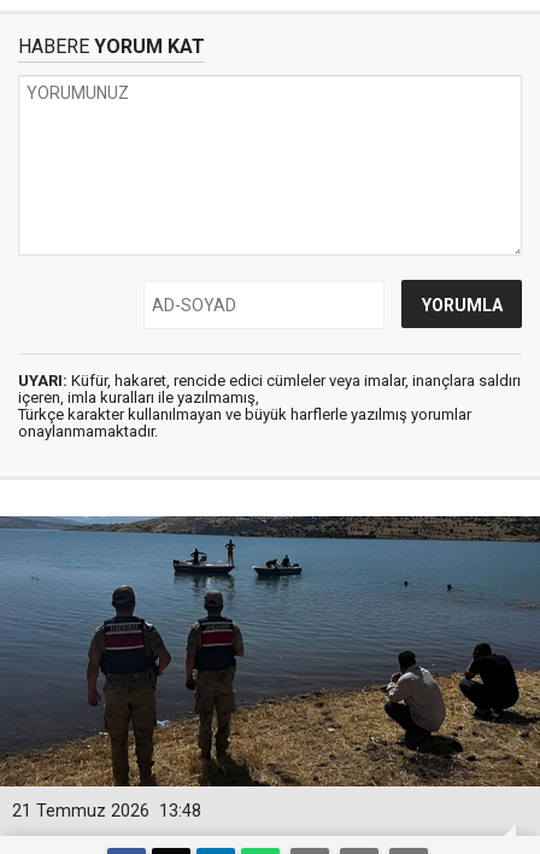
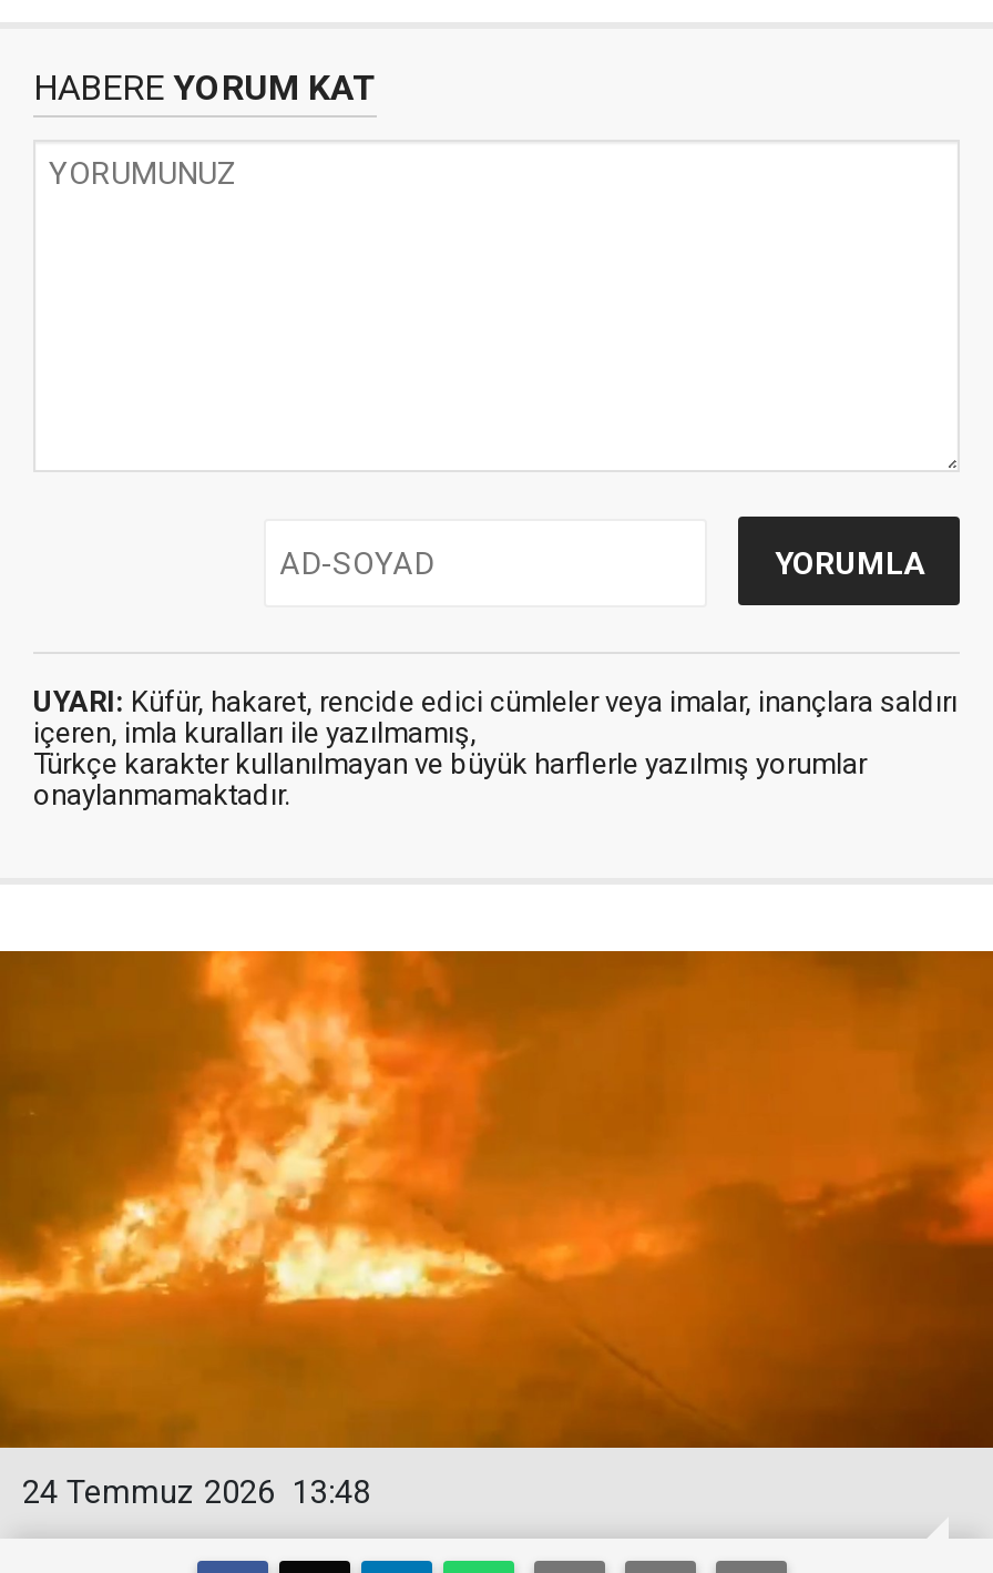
- [image]
- 21 Temmuz 2026 13:48
+ [image]
+ 24 Temmuz 2026 13:48
